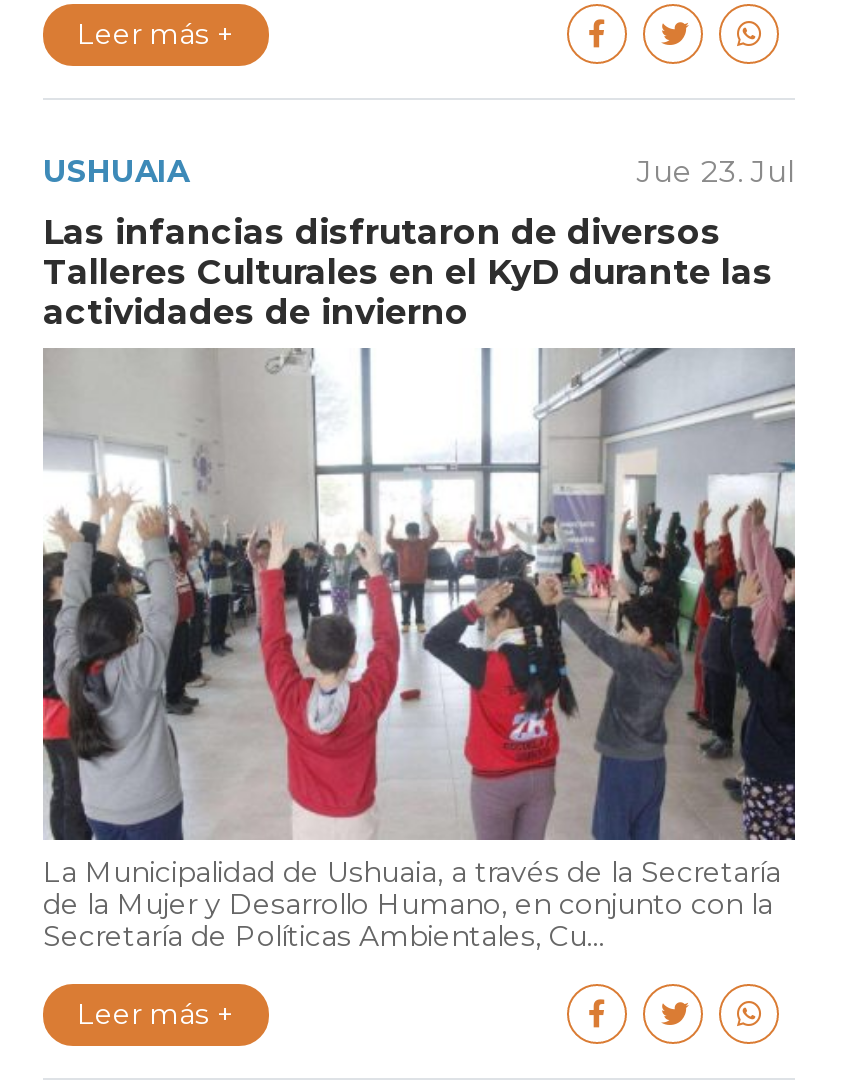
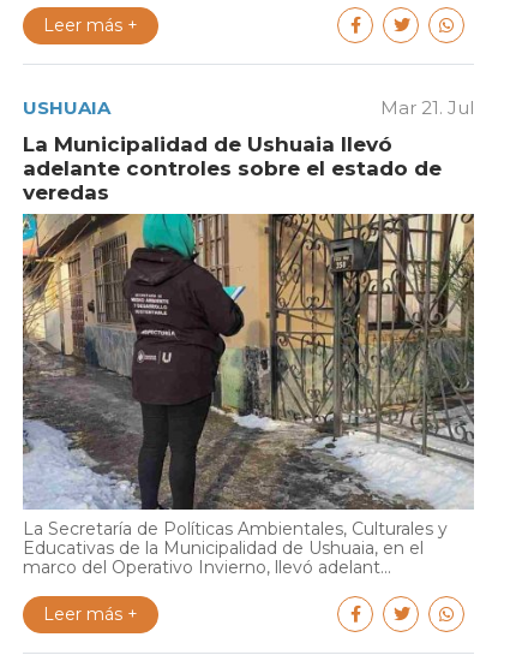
- Jue 23. Jul
+ Mar 21. Jul

- Las infancias disfrutaron de diversos
- Talleres Culturales en el KyD durante las
- actividades de invierno
+ La Municipalidad de Ushuaia llevó
+ adelante controles sobre el estado de
+ veredas

- [image]
- La Municipalidad de Ushuaia, a través de la Secretaría
- de la Mujer y Desarrollo Humano, en conjunto con la
- Secretaría de Políticas Ambientales, Cu...
+ [image]
+ La Secretaría de Políticas Ambientales, Culturales y
+ Educativas de la Municipalidad de Ushuaia, en el
+ marco del Operativo Invierno, llevó adelant...
